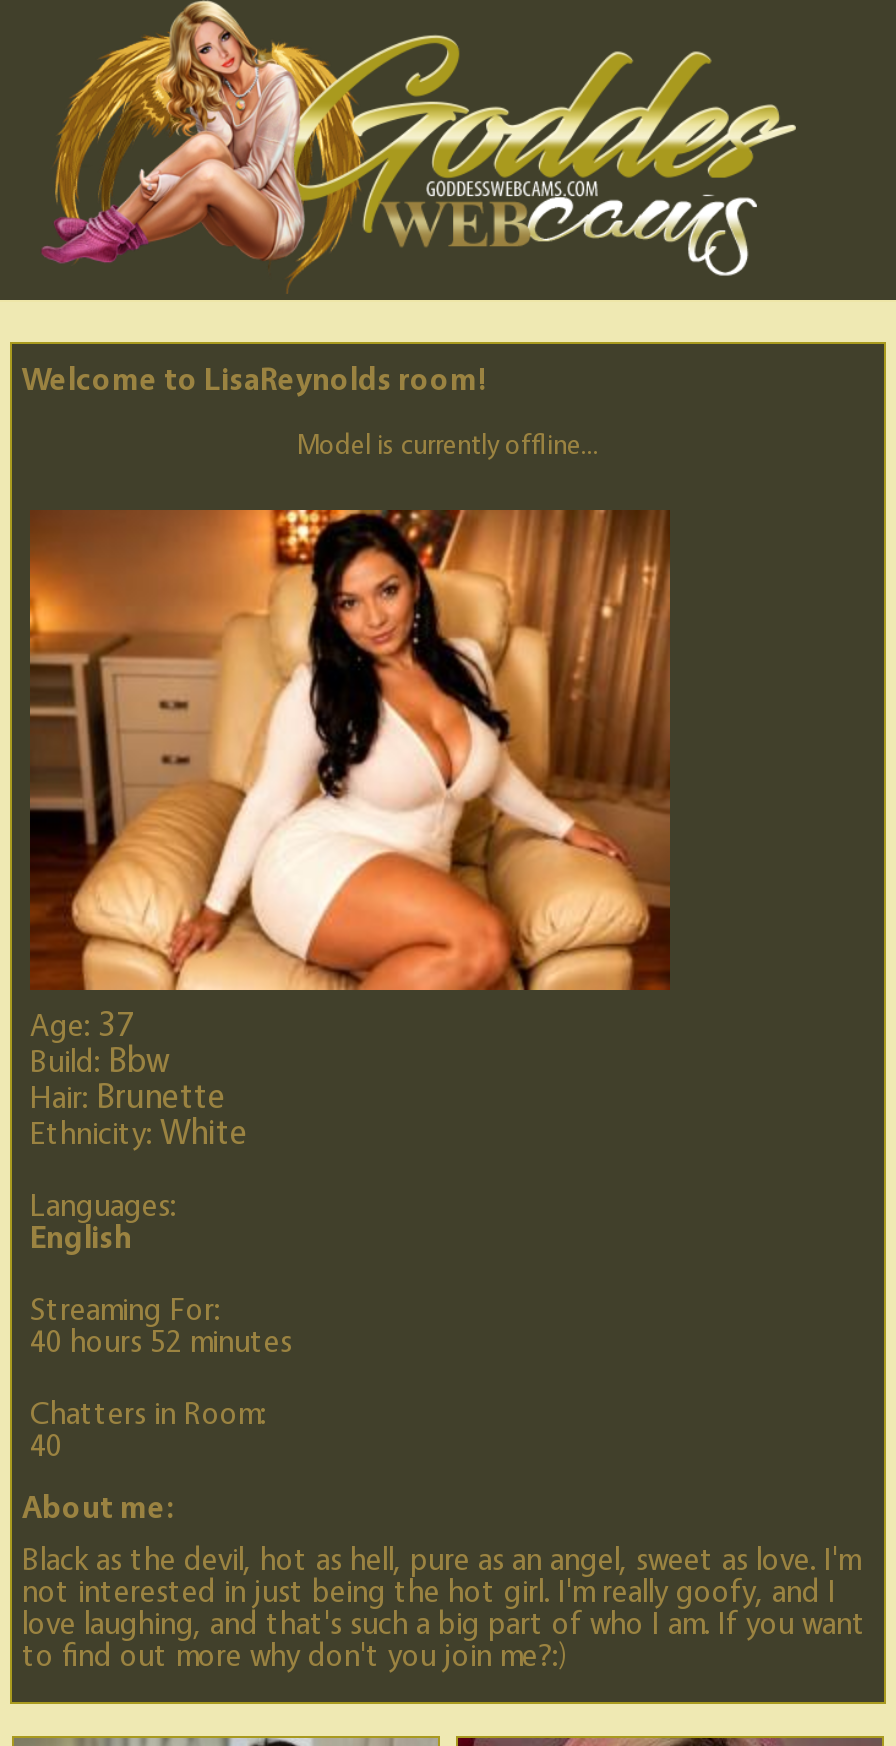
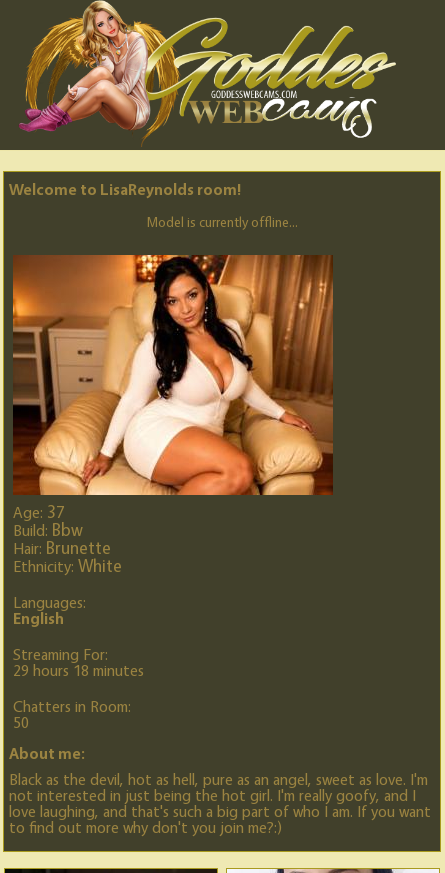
- 40 hours 52 minutes
+ 29 hours 18 minutes

- 40
+ 50
